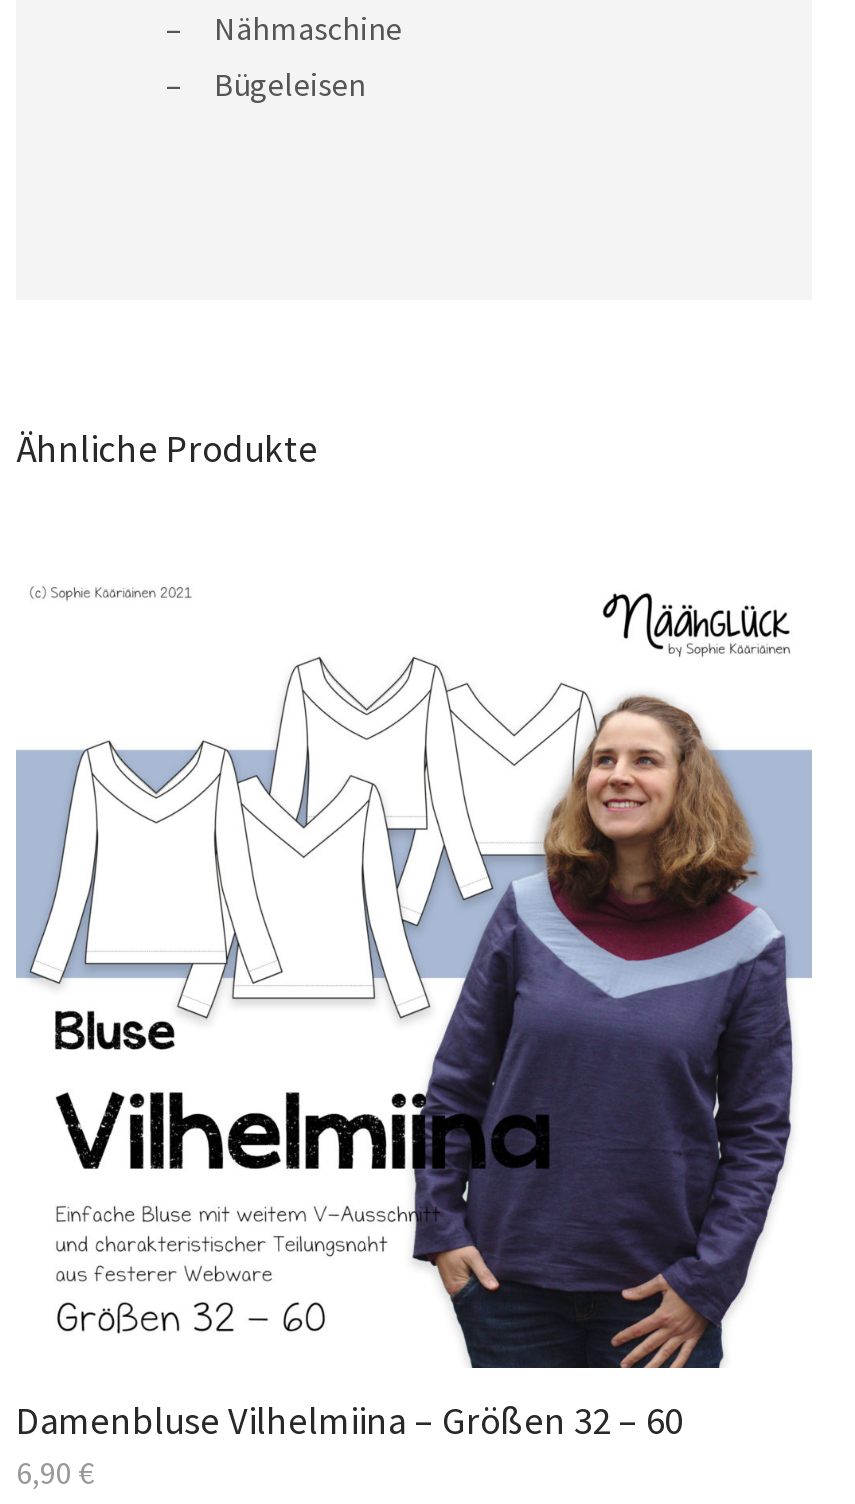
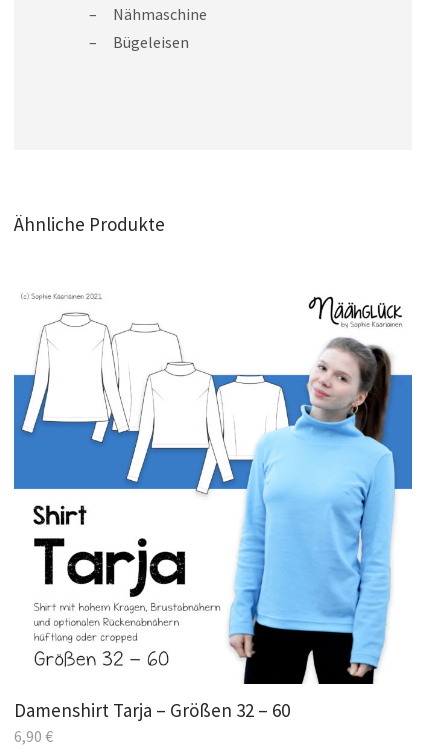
- [image]
- Damenbluse Vilhelmiina – Größen 32 – 60
+ [image]
+ Damenshirt Tarja – Größen 32 – 60
